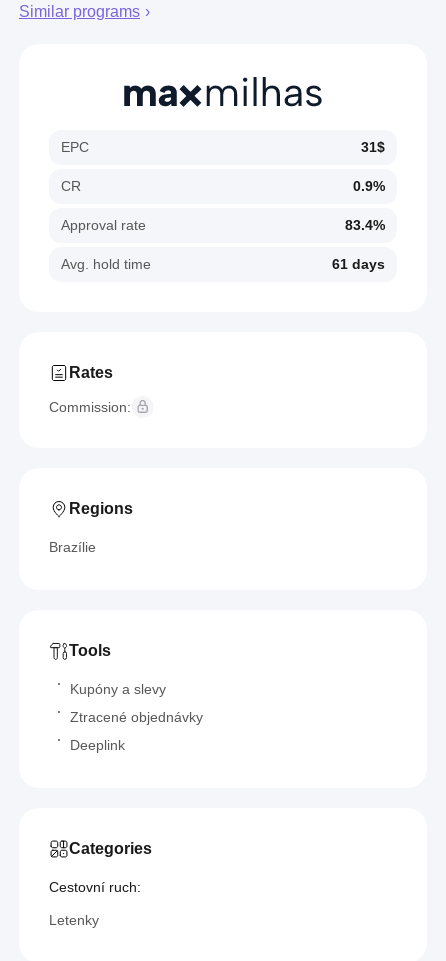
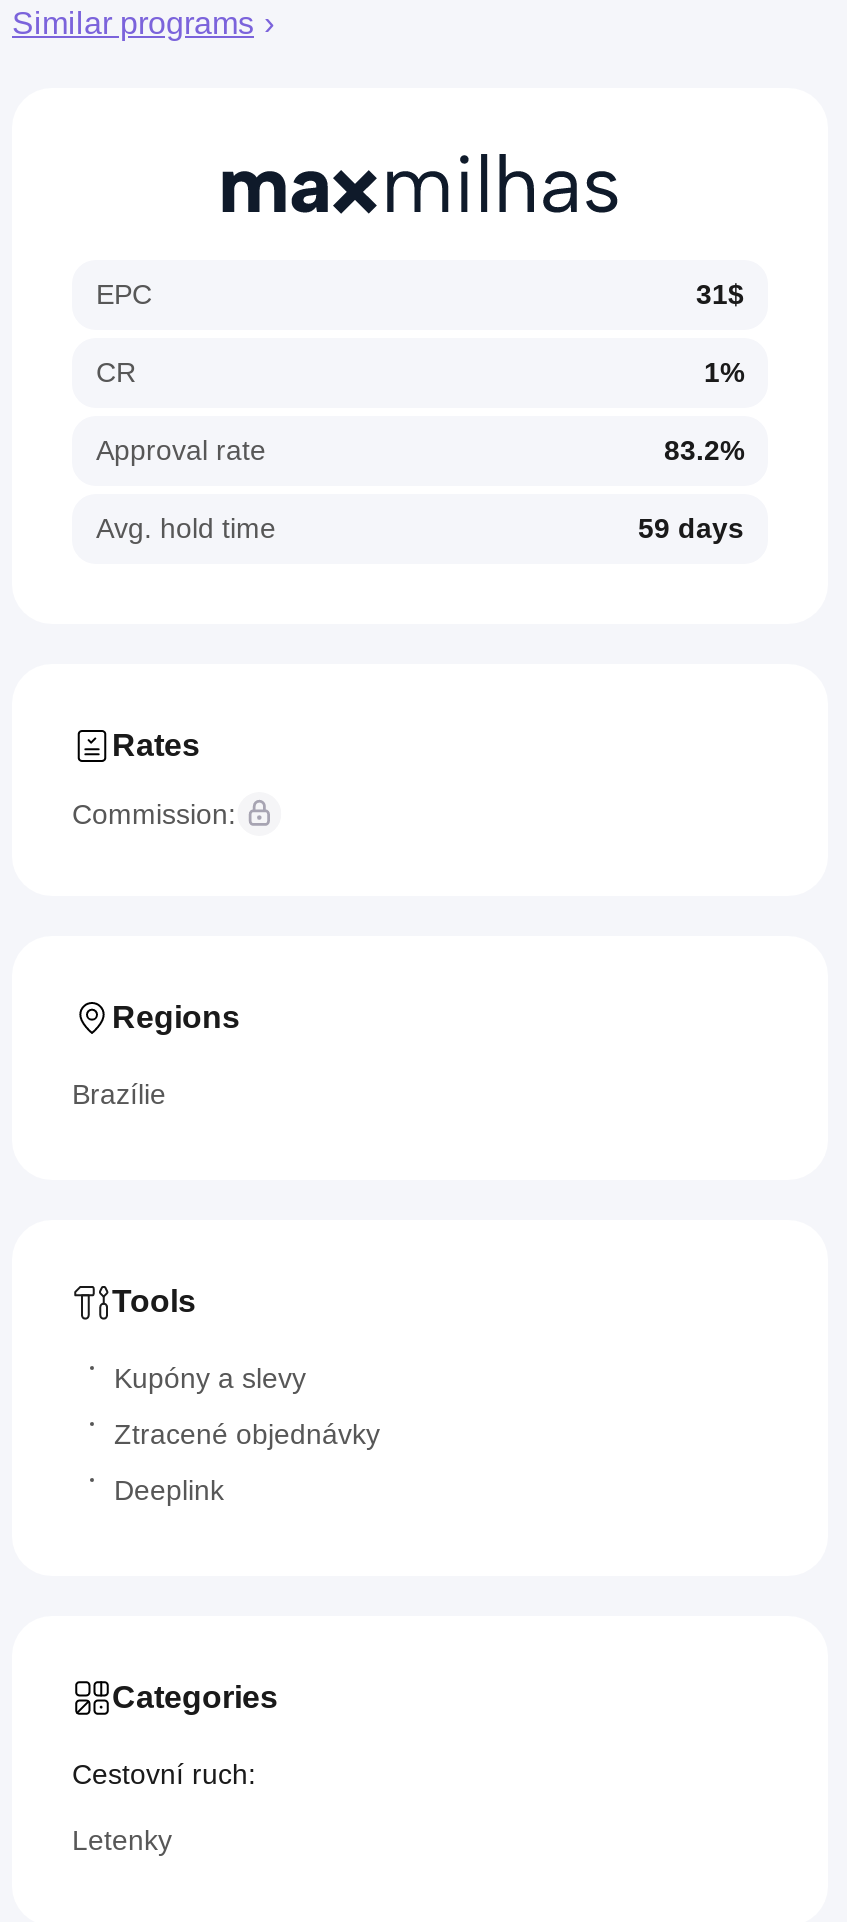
- 0.9%
+ 1%

- 83.4%
+ 83.2%

- 61 days
+ 59 days
